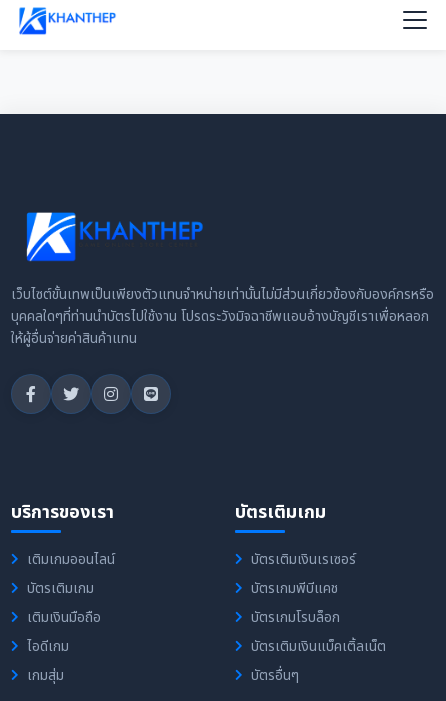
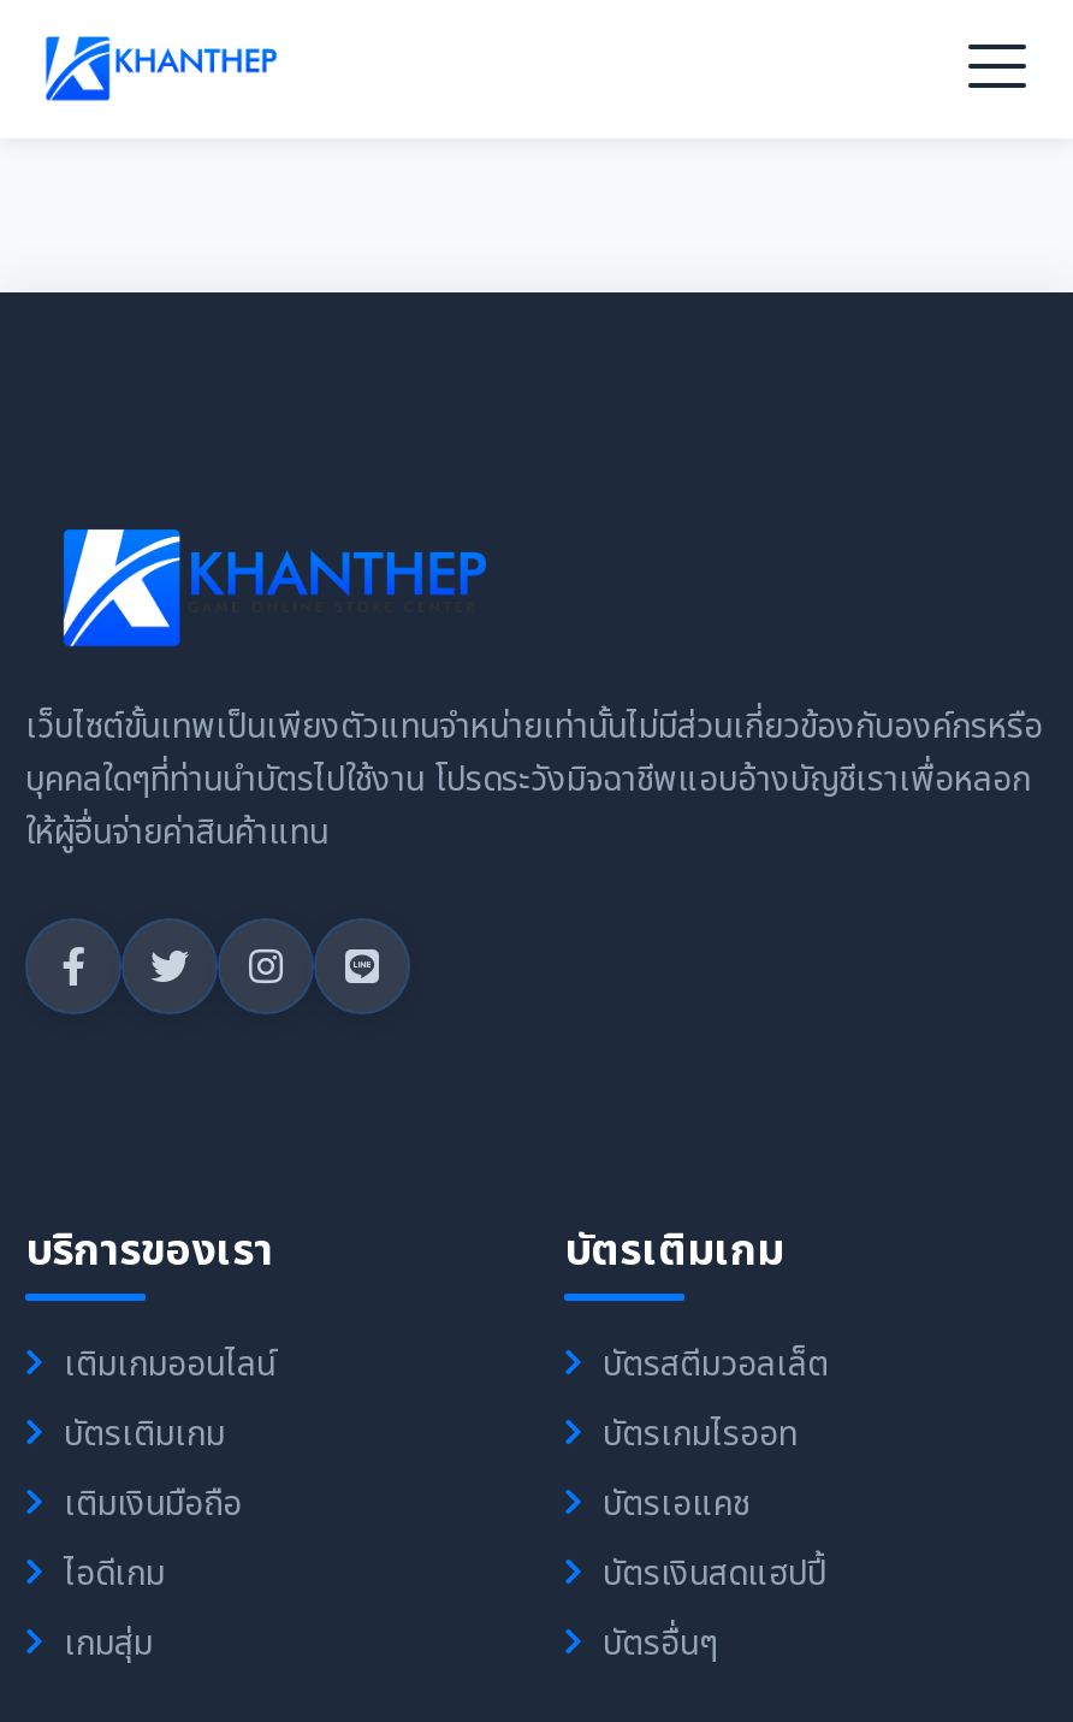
- บัตรเติมเงินเรเซอร์
- บัตรเกมพีบีแคช
- บัตรเกมโรบล็อก
- บัตรเติมเงินแบ็คเติ้ลเน็ต
+ บัตรสตีมวอลเล็ต
+ บัตรเกมไรออท
+ บัตรเอแคช
+ บัตรเงินสดแฮปปี้
